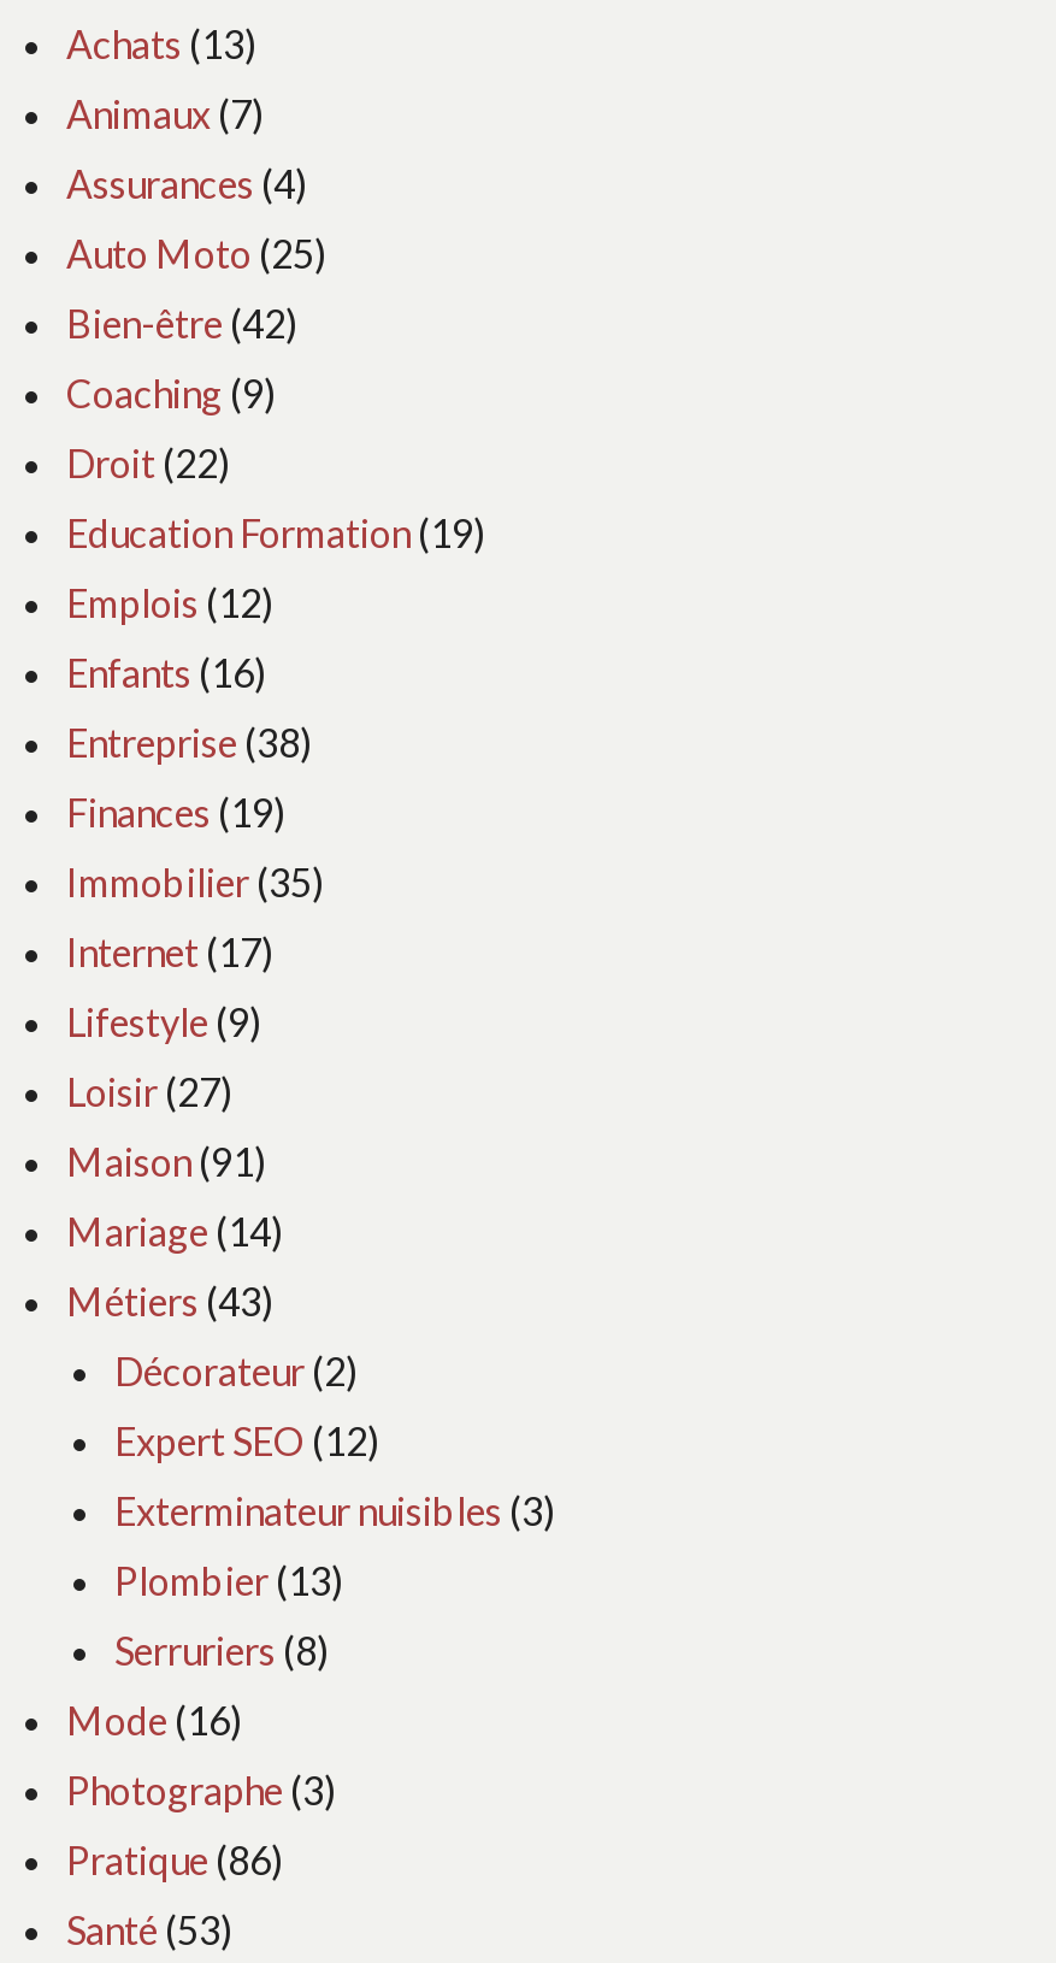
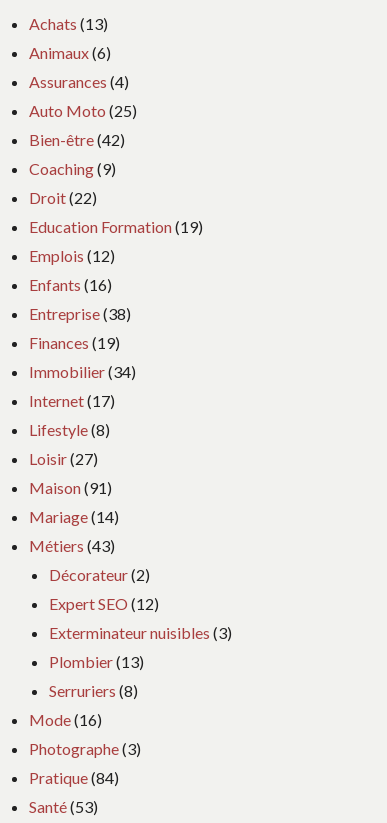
- Animaux (7)
+ Animaux (6)

- Immobilier (35)
+ Immobilier (34)

- Lifestyle (9)
+ Lifestyle (8)

- Pratique (86)
+ Pratique (84)
